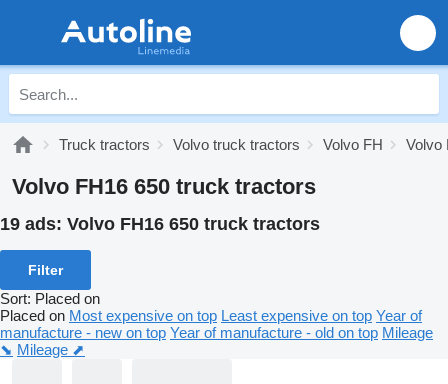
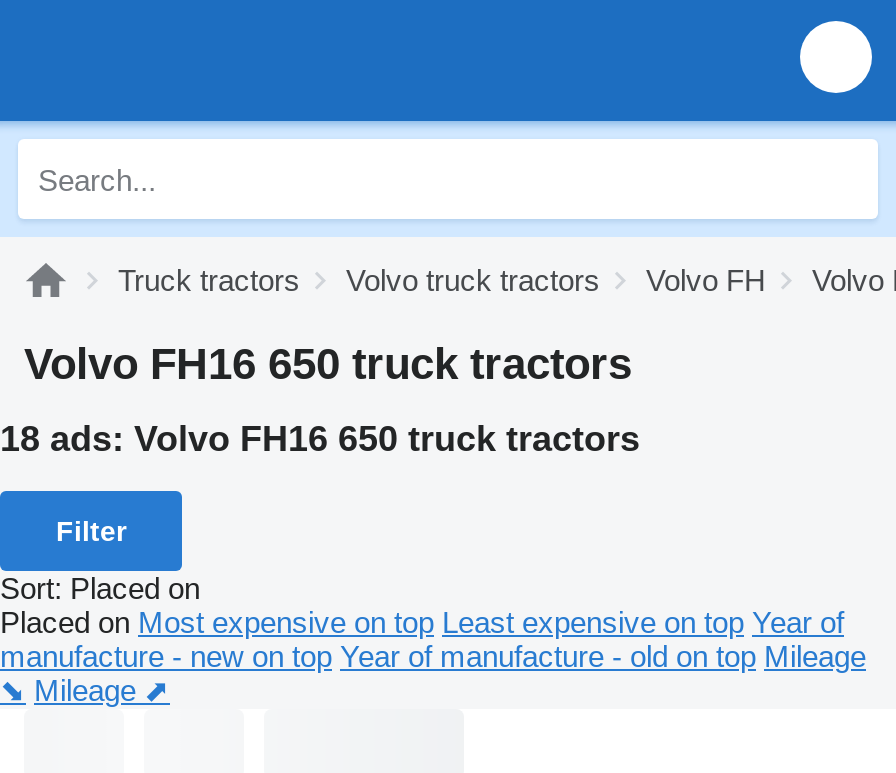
- [image]

- 19 ads: Volvo FH16 650 truck tractors
+ 18 ads: Volvo FH16 650 truck tractors
